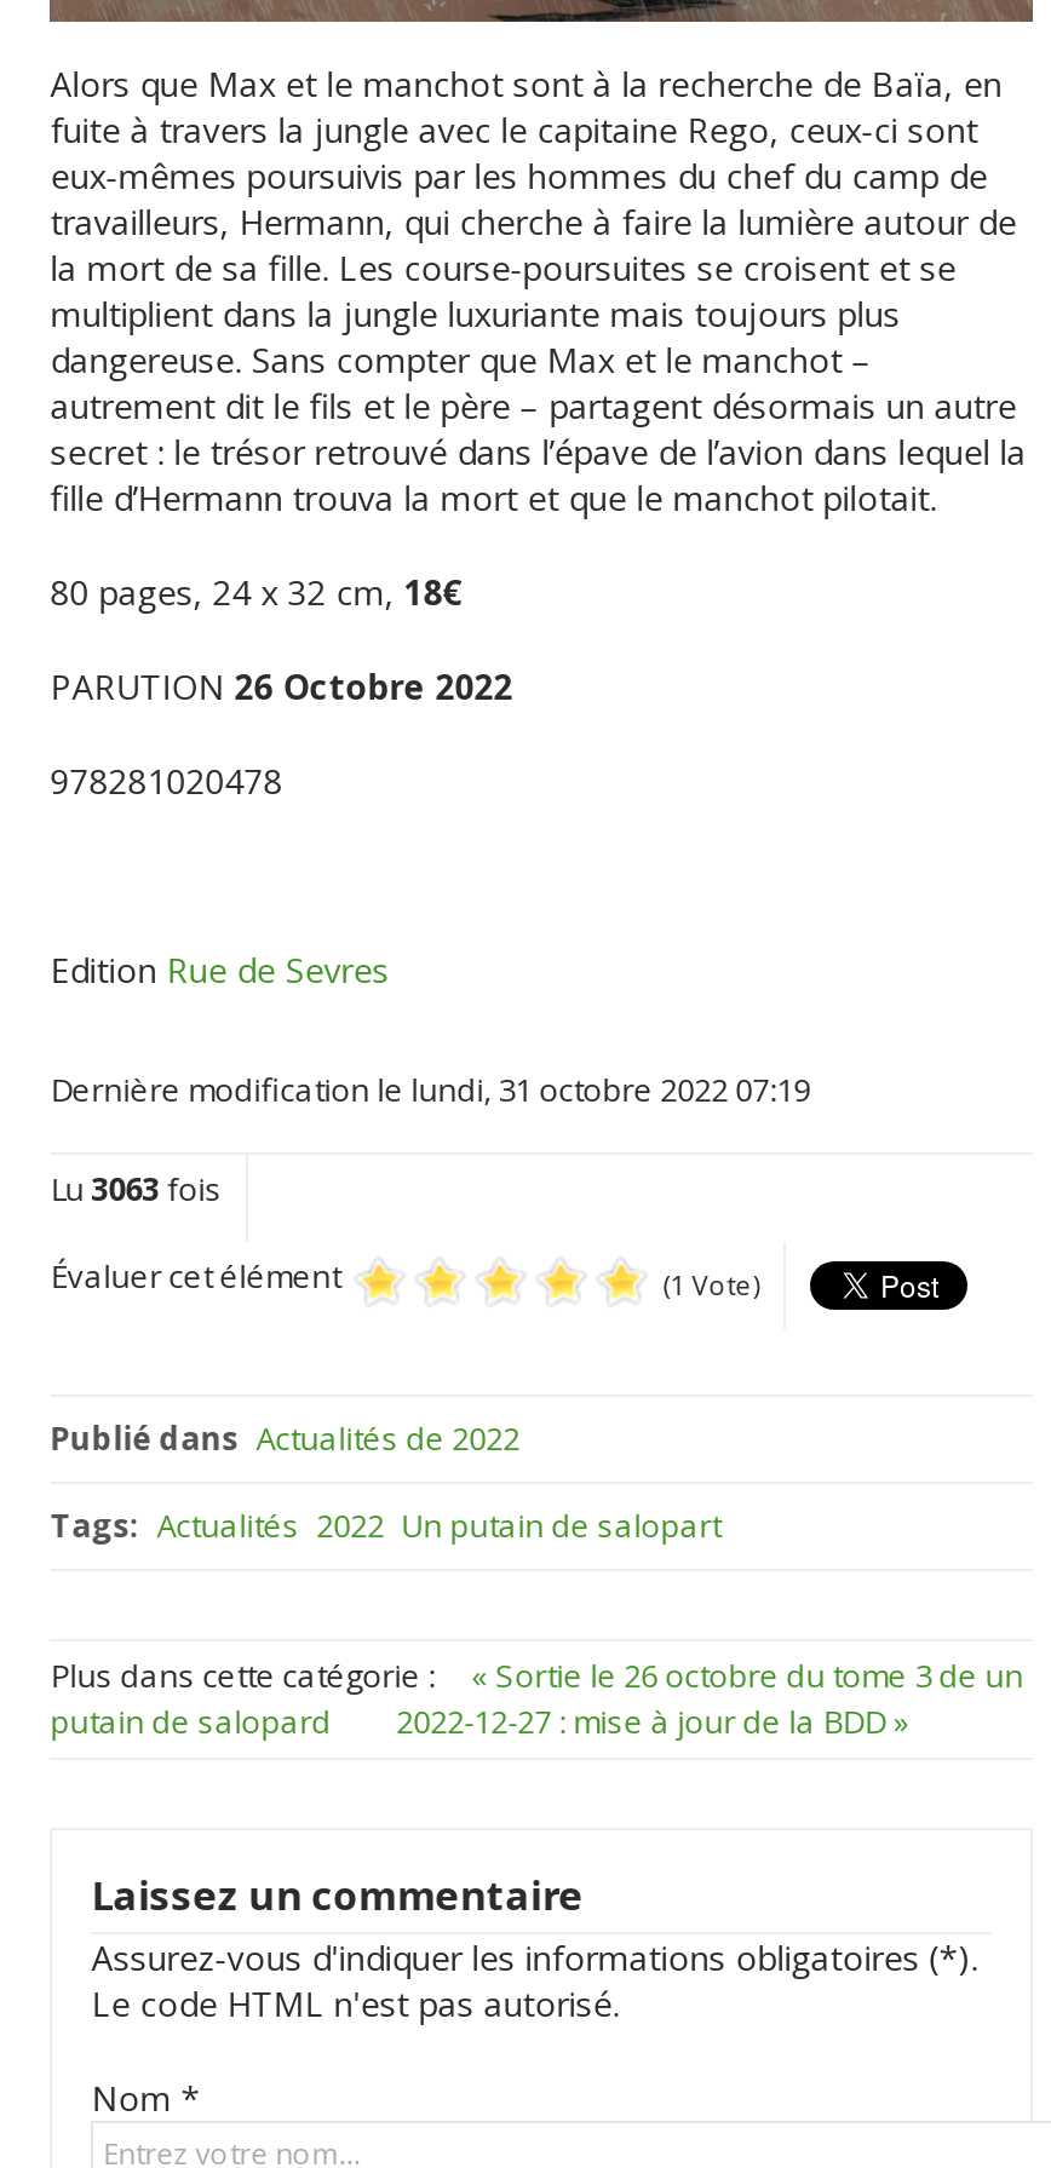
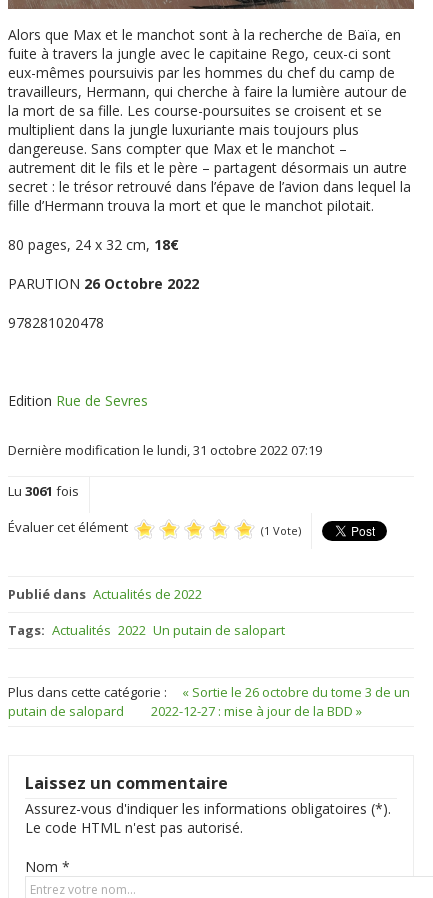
- Lu 3063 fois
+ Lu 3061 fois
